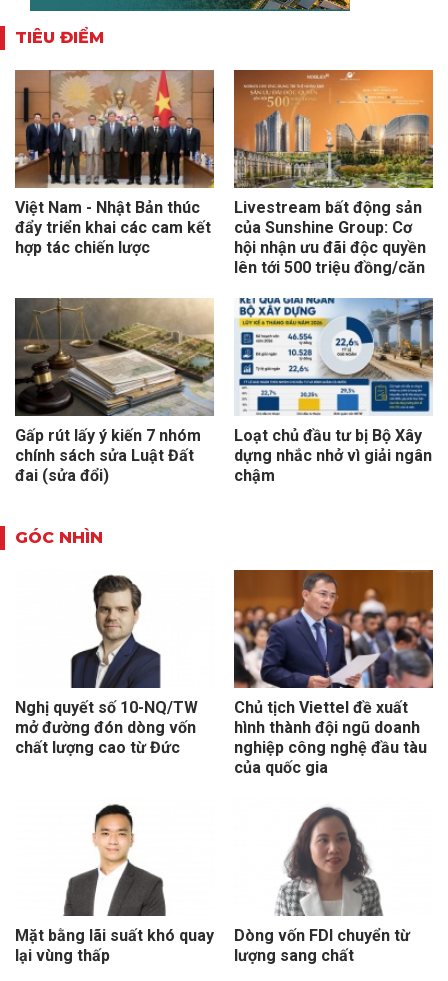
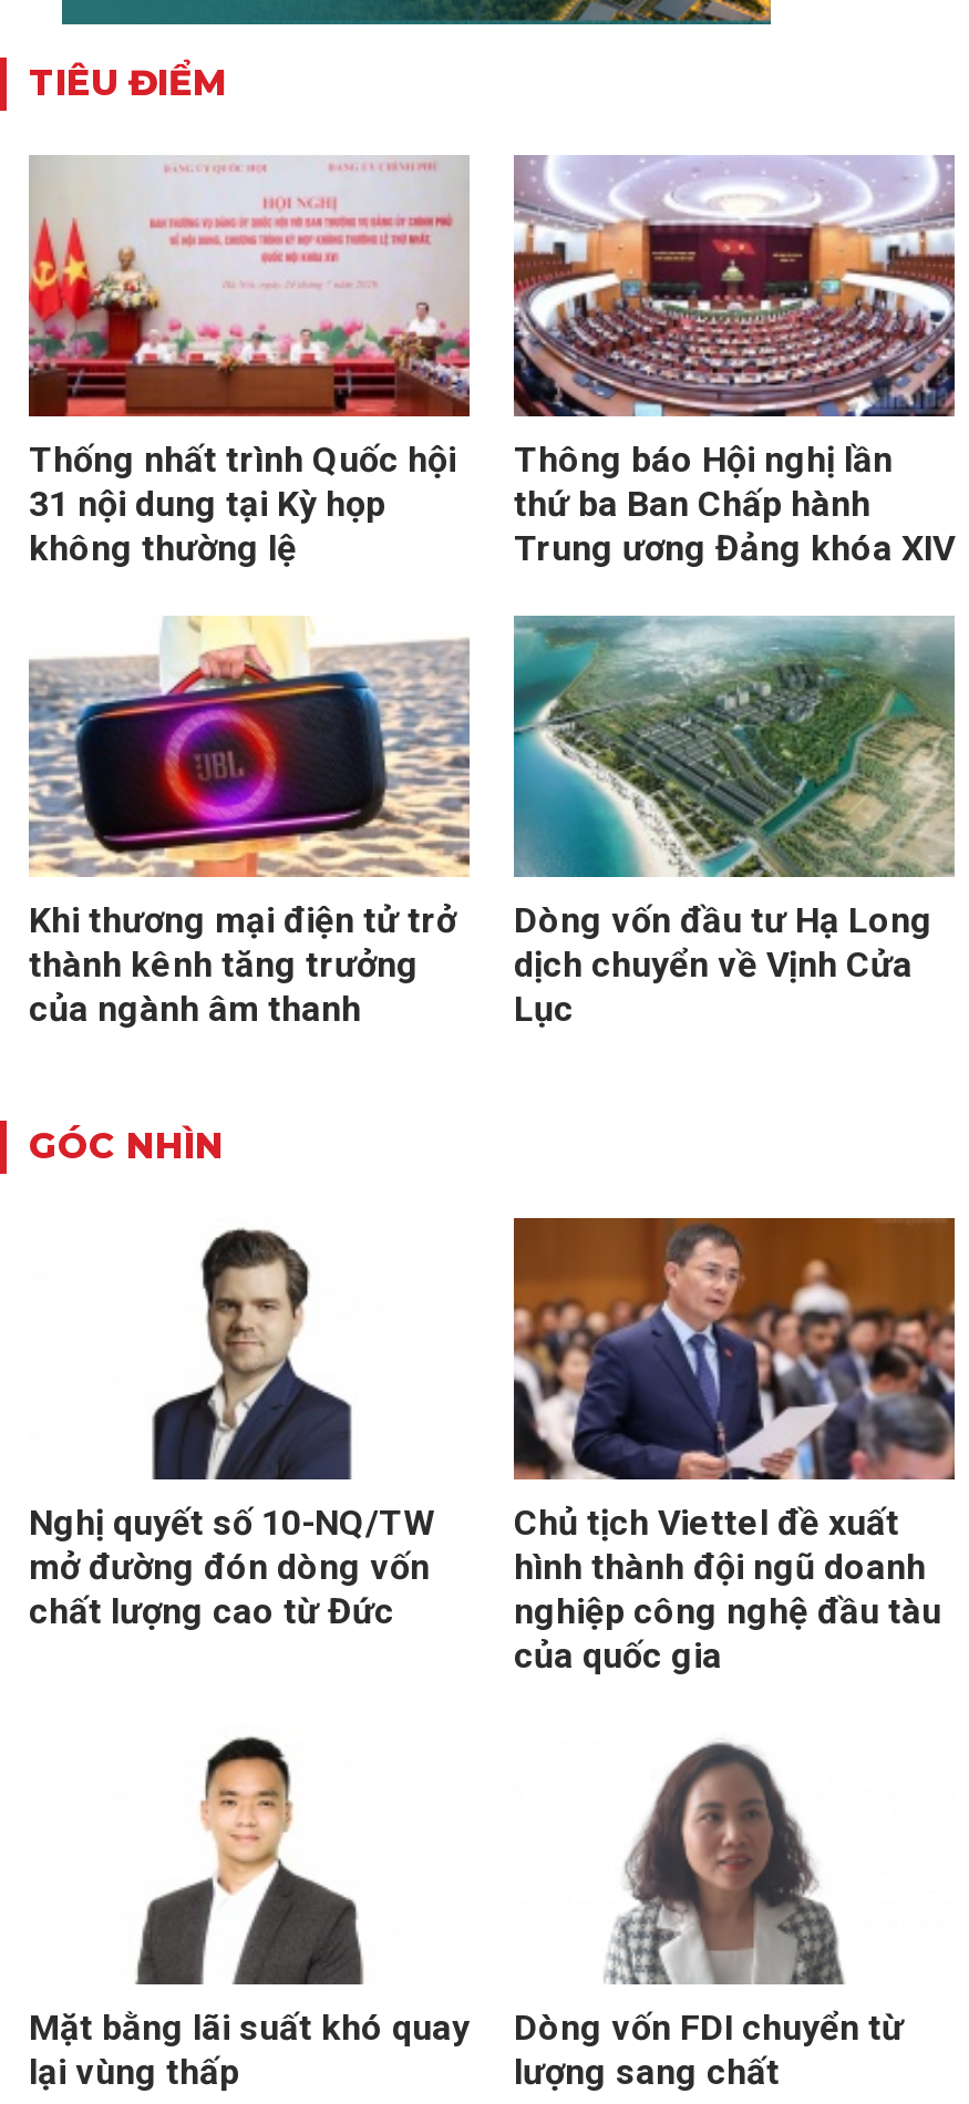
- [image]
- Việt Nam - Nhật Bản thúc
- đẩy triển khai các cam kết
- hợp tác chiến lược
+ [image]
+ Thống nhất trình Quốc hội
+ 31 nội dung tại Kỳ họp
+ không thường lệ

- [image]
- Livestream bất động sản
- của Sunshine Group: Cơ
- hội nhận ưu đãi độc quyền
- lên tới 500 triệu đồng/căn
+ [image]
+ Thông báo Hội nghị lần
+ thứ ba Ban Chấp hành
+ Trung ương Đảng khóa XIV

- [image]
- Gấp rút lấy ý kiến 7 nhóm
- chính sách sửa Luật Đất
- đai (sửa đổi)
+ [image]
+ Khi thương mại điện tử trở
+ thành kênh tăng trưởng
+ của ngành âm thanh

- [image]
- Loạt chủ đầu tư bị Bộ Xây
- dựng nhắc nhở vì giải ngân
- chậm
+ [image]
+ Dòng vốn đầu tư Hạ Long
+ dịch chuyển về Vịnh Cửa
+ Lục
